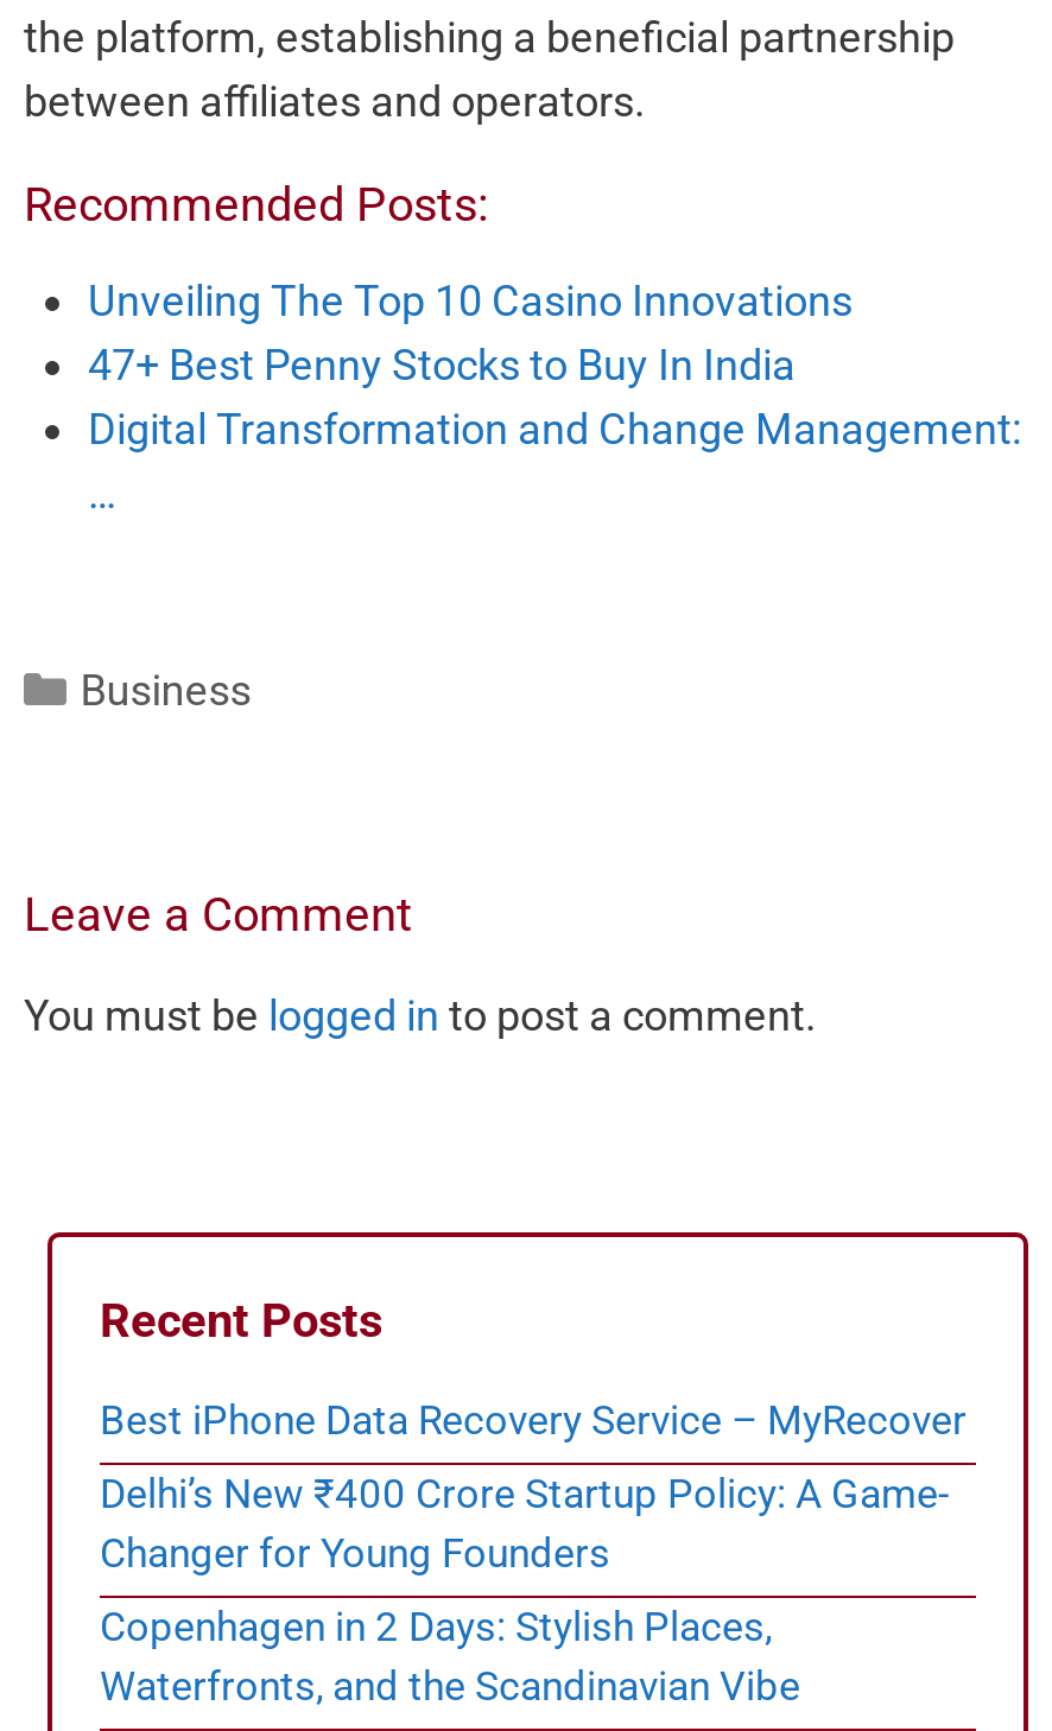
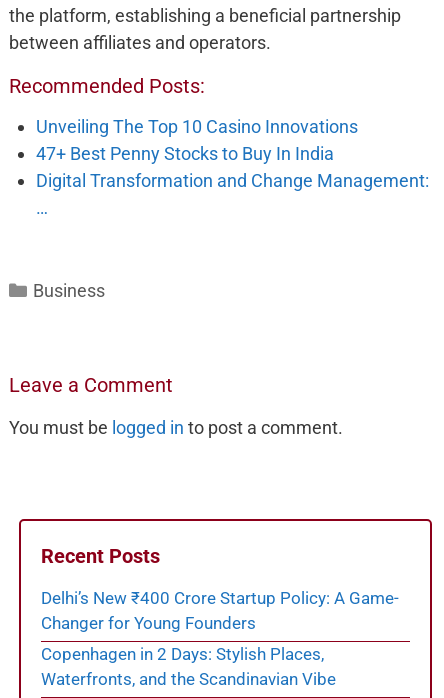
- Best iPhone Data Recovery Service – MyRecover
